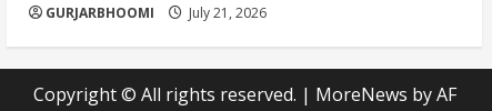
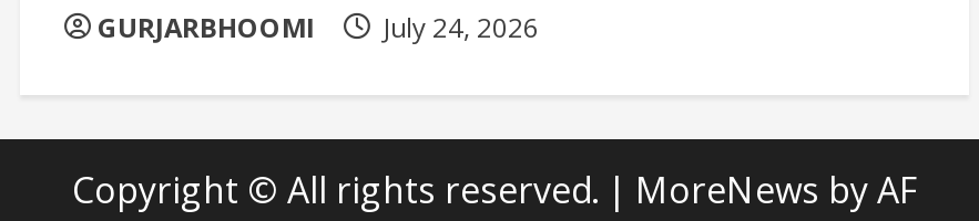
- GURJARBHOOMI July 21, 2026
+ GURJARBHOOMI July 24, 2026
